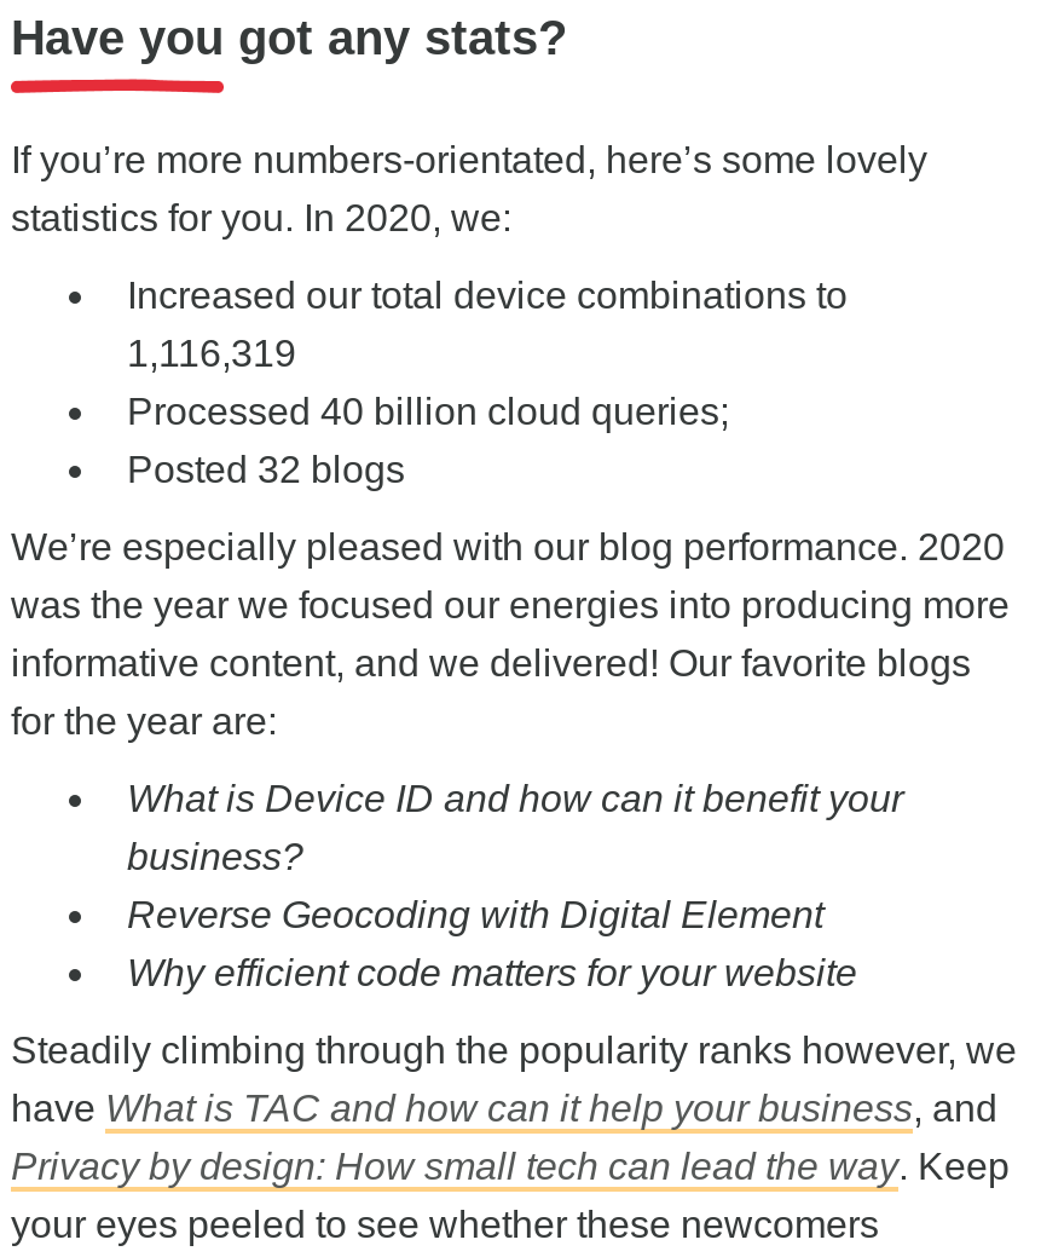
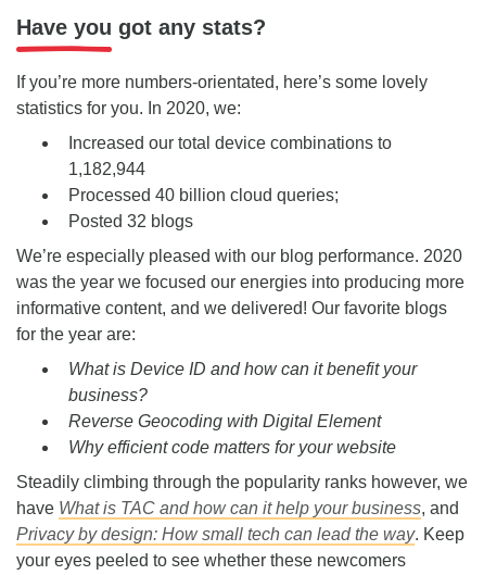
- 1,116,319
+ 1,182,944
